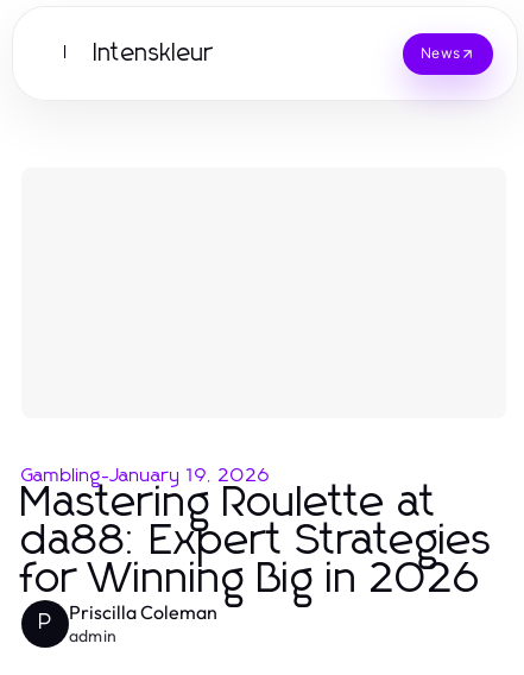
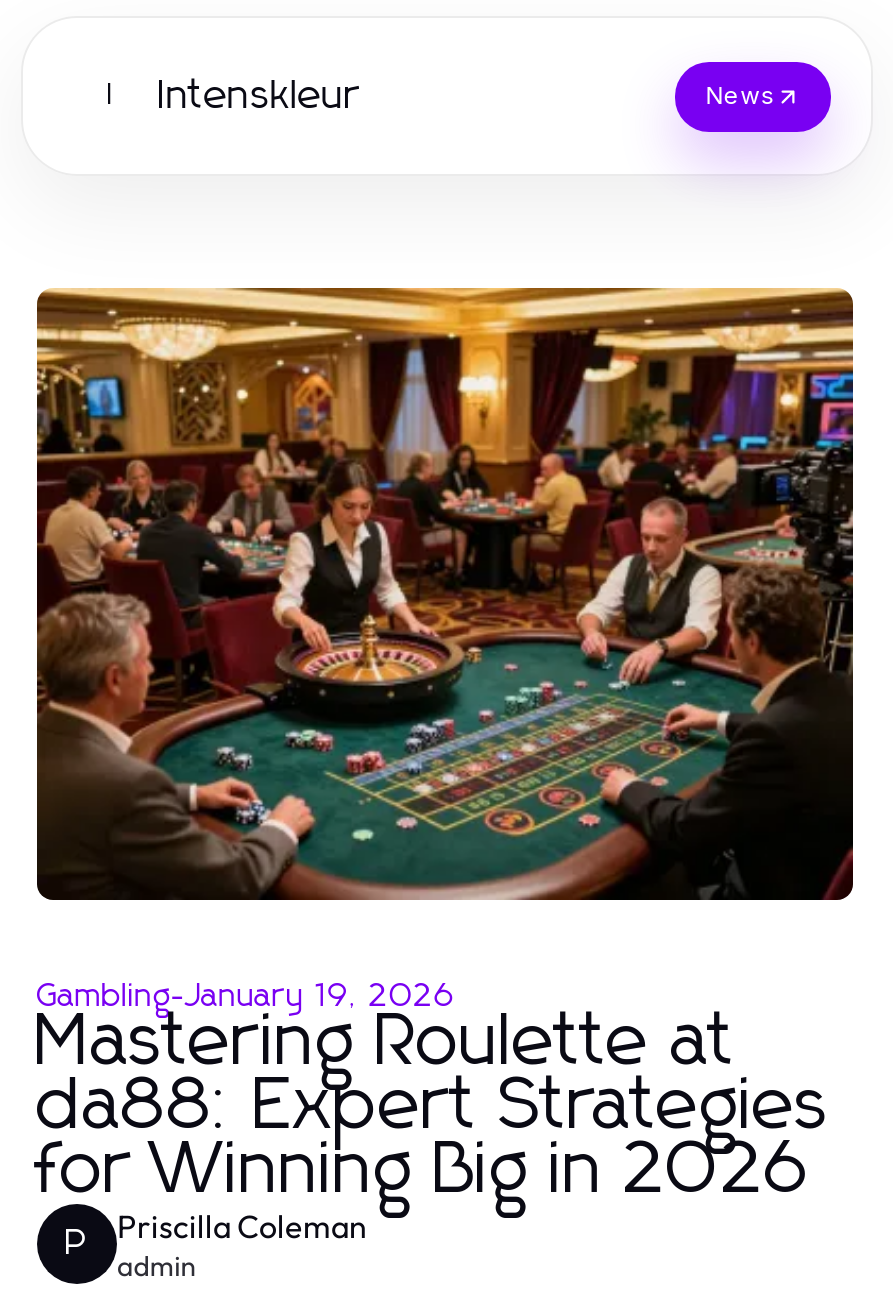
+ [image]
